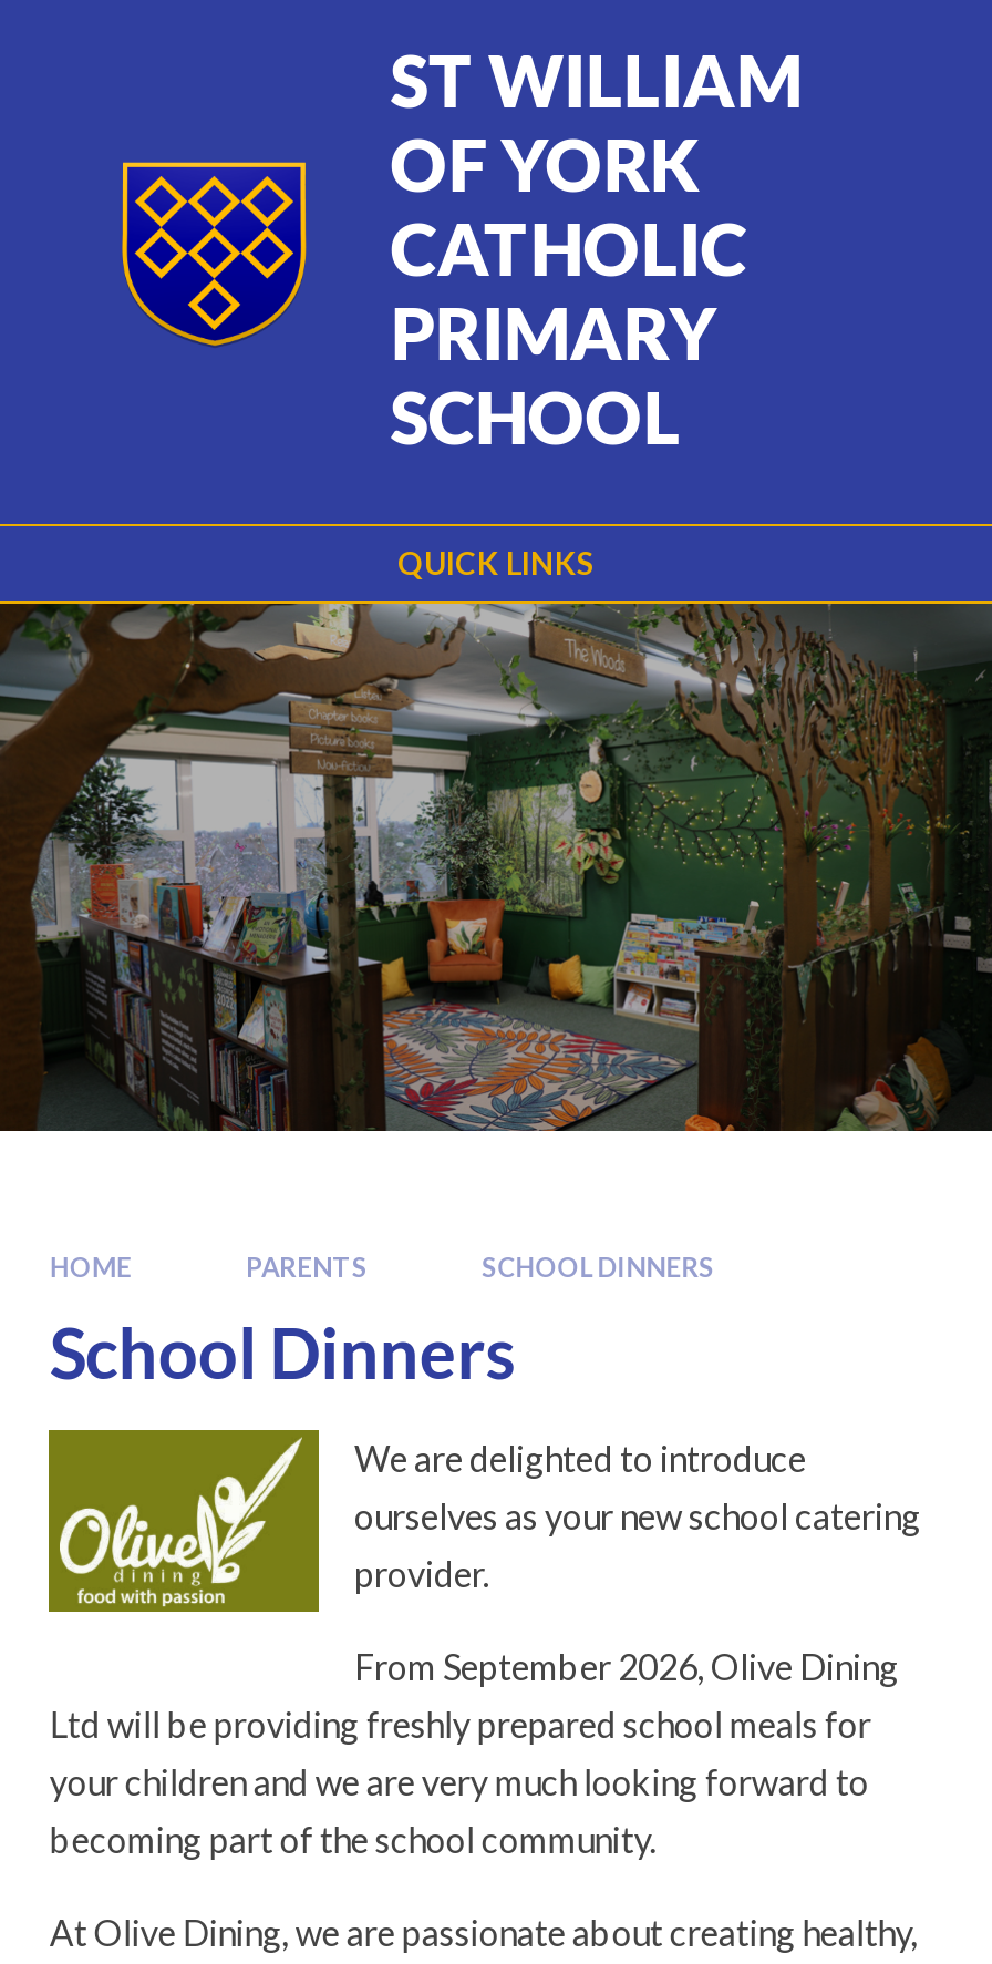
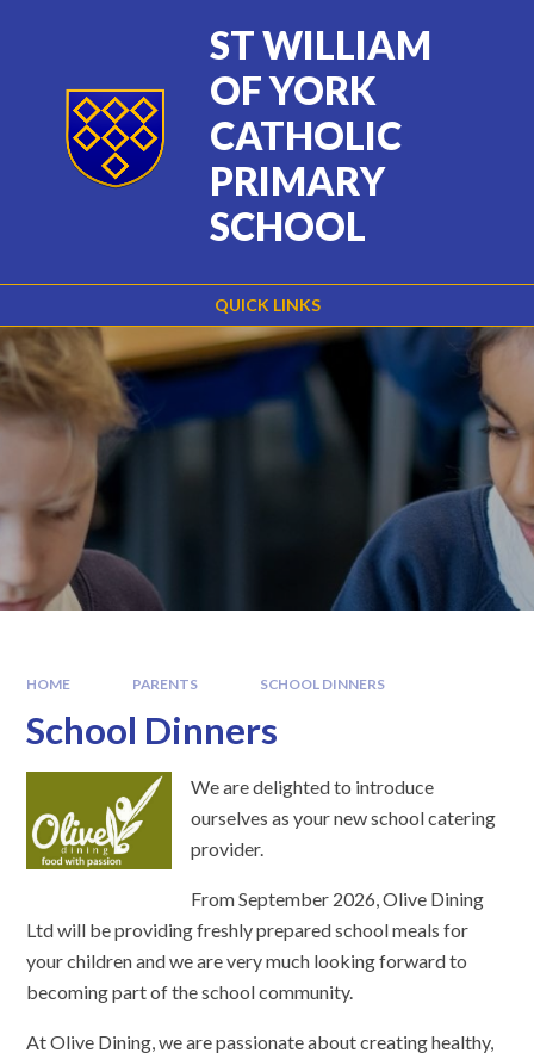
- [image]
+ [image]
